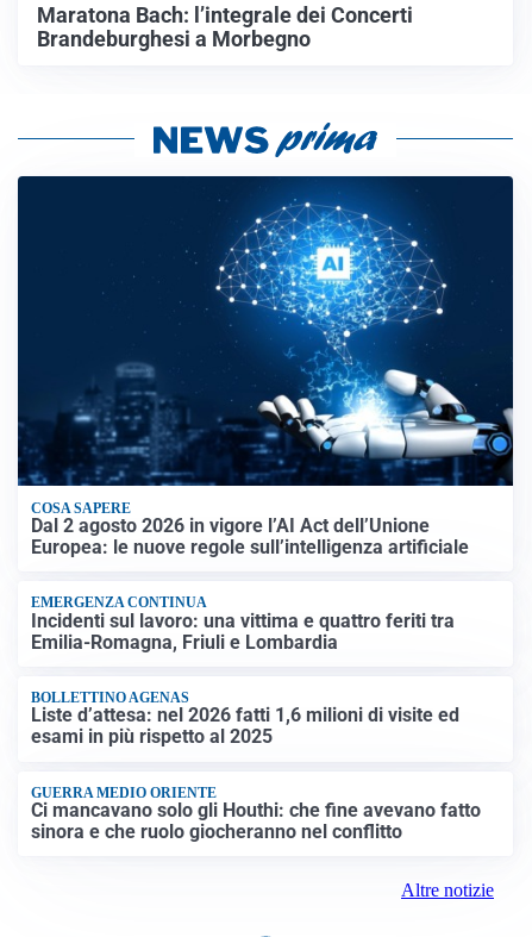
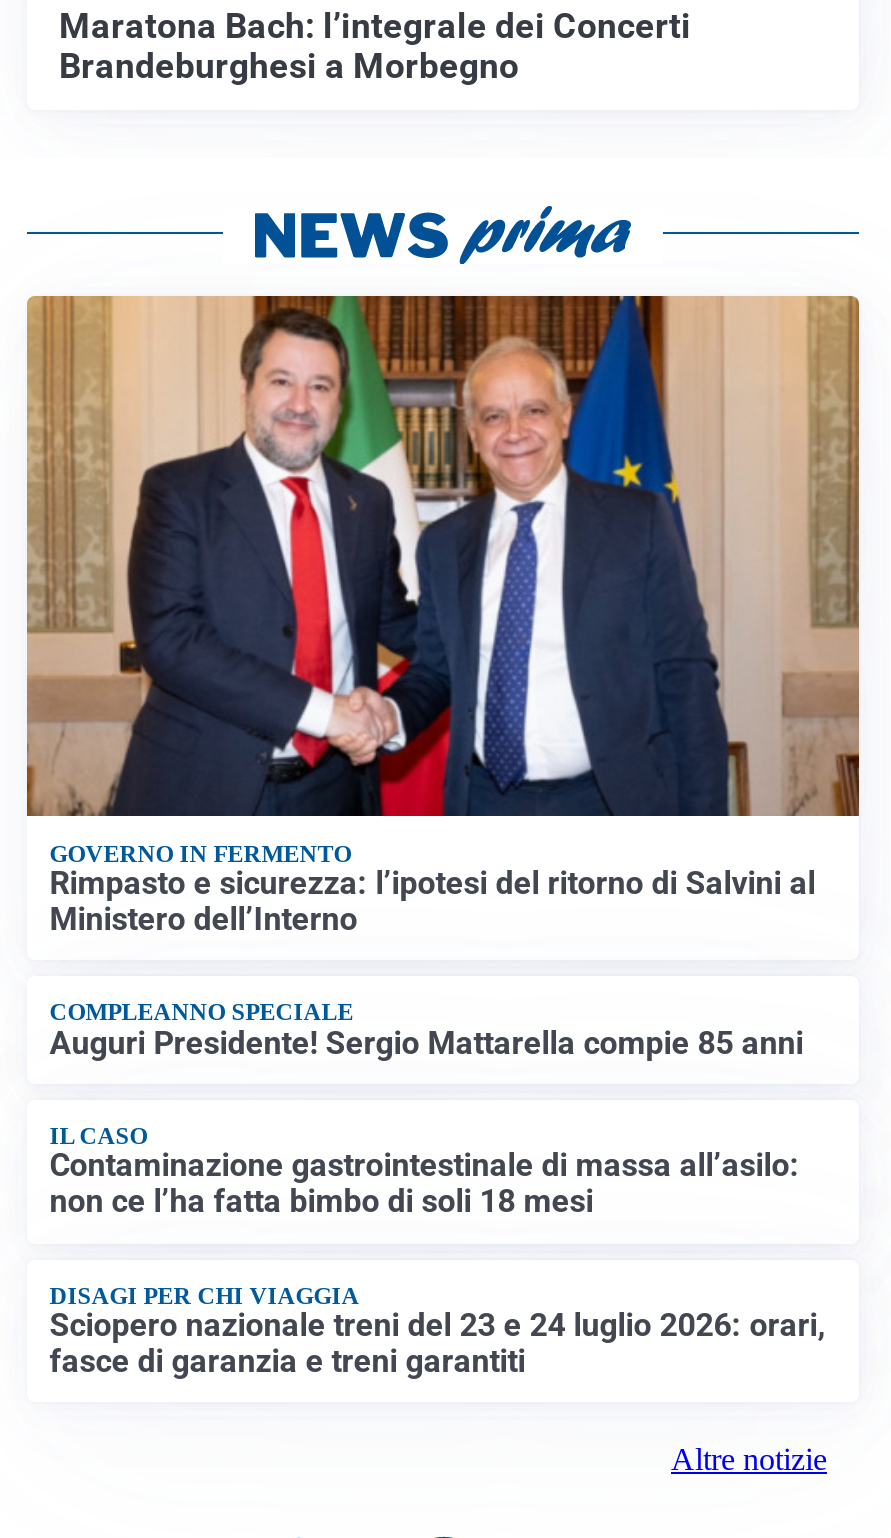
- [image]
- COSA SAPERE
- Dal 2 agosto 2026 in vigore l’AI Act dell’Unione
- Europea: le nuove regole sull’intelligenza artificiale
+ [image]
+ GOVERNO IN FERMENTO
+ Rimpasto e sicurezza: l’ipotesi del ritorno di Salvini al
+ Ministero dell’Interno

- EMERGENZA CONTINUA
- Incidenti sul lavoro: una vittima e quattro feriti tra
- Emilia-Romagna, Friuli e Lombardia
+ COMPLEANNO SPECIALE
+ Auguri Presidente! Sergio Mattarella compie 85 anni

- BOLLETTINO AGENAS
- Liste d’attesa: nel 2026 fatti 1,6 milioni di visite ed
- esami in più rispetto al 2025
+ IL CASO
+ Contaminazione gastrointestinale di massa all’asilo:
+ non ce l’ha fatta bimbo di soli 18 mesi

- GUERRA MEDIO ORIENTE
- Ci mancavano solo gli Houthi: che fine avevano fatto
- sinora e che ruolo giocheranno nel conflitto
+ DISAGI PER CHI VIAGGIA
+ Sciopero nazionale treni del 23 e 24 luglio 2026: orari,
+ fasce di garanzia e treni garantiti
